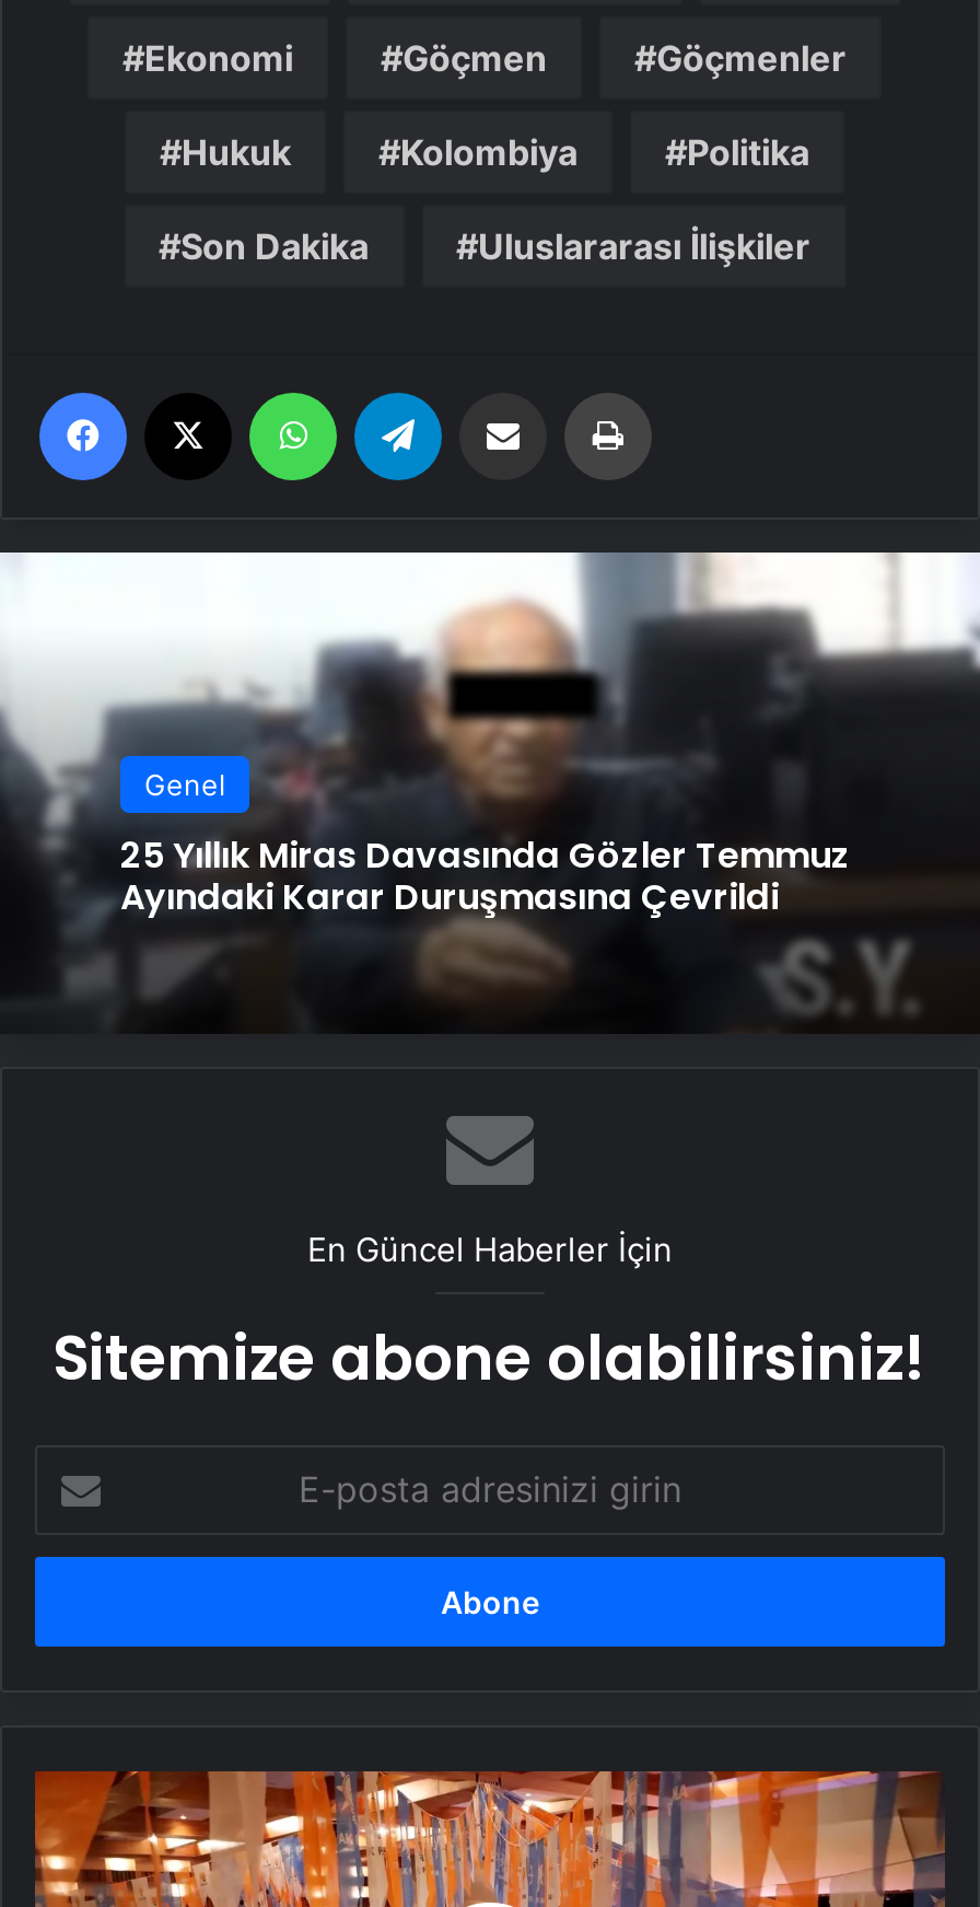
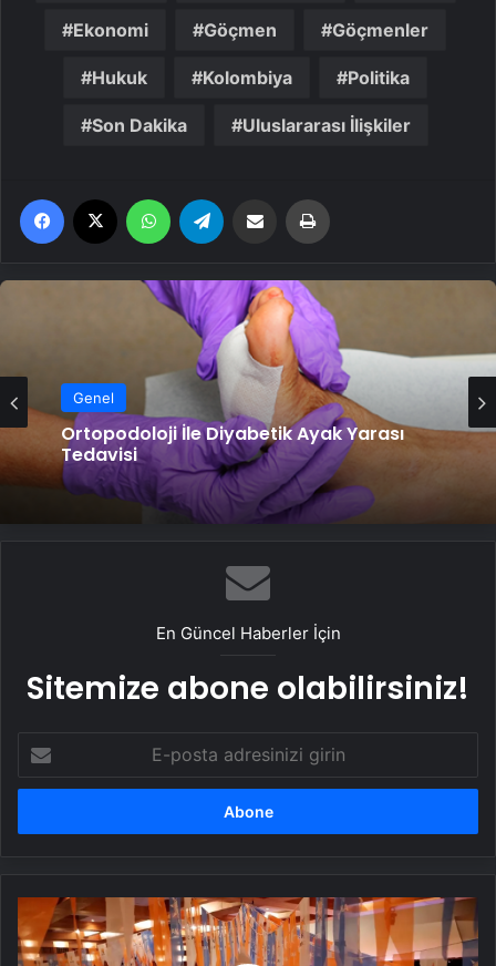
- [image]
- 25 Yıllık Miras Davasında Gözler Temmuz
- Ayındaki Karar Duruşmasına Çevrildi
+ [image]
+ Ortopodoloji İle Diyabetik Ayak Yarası
+ Tedavisi
